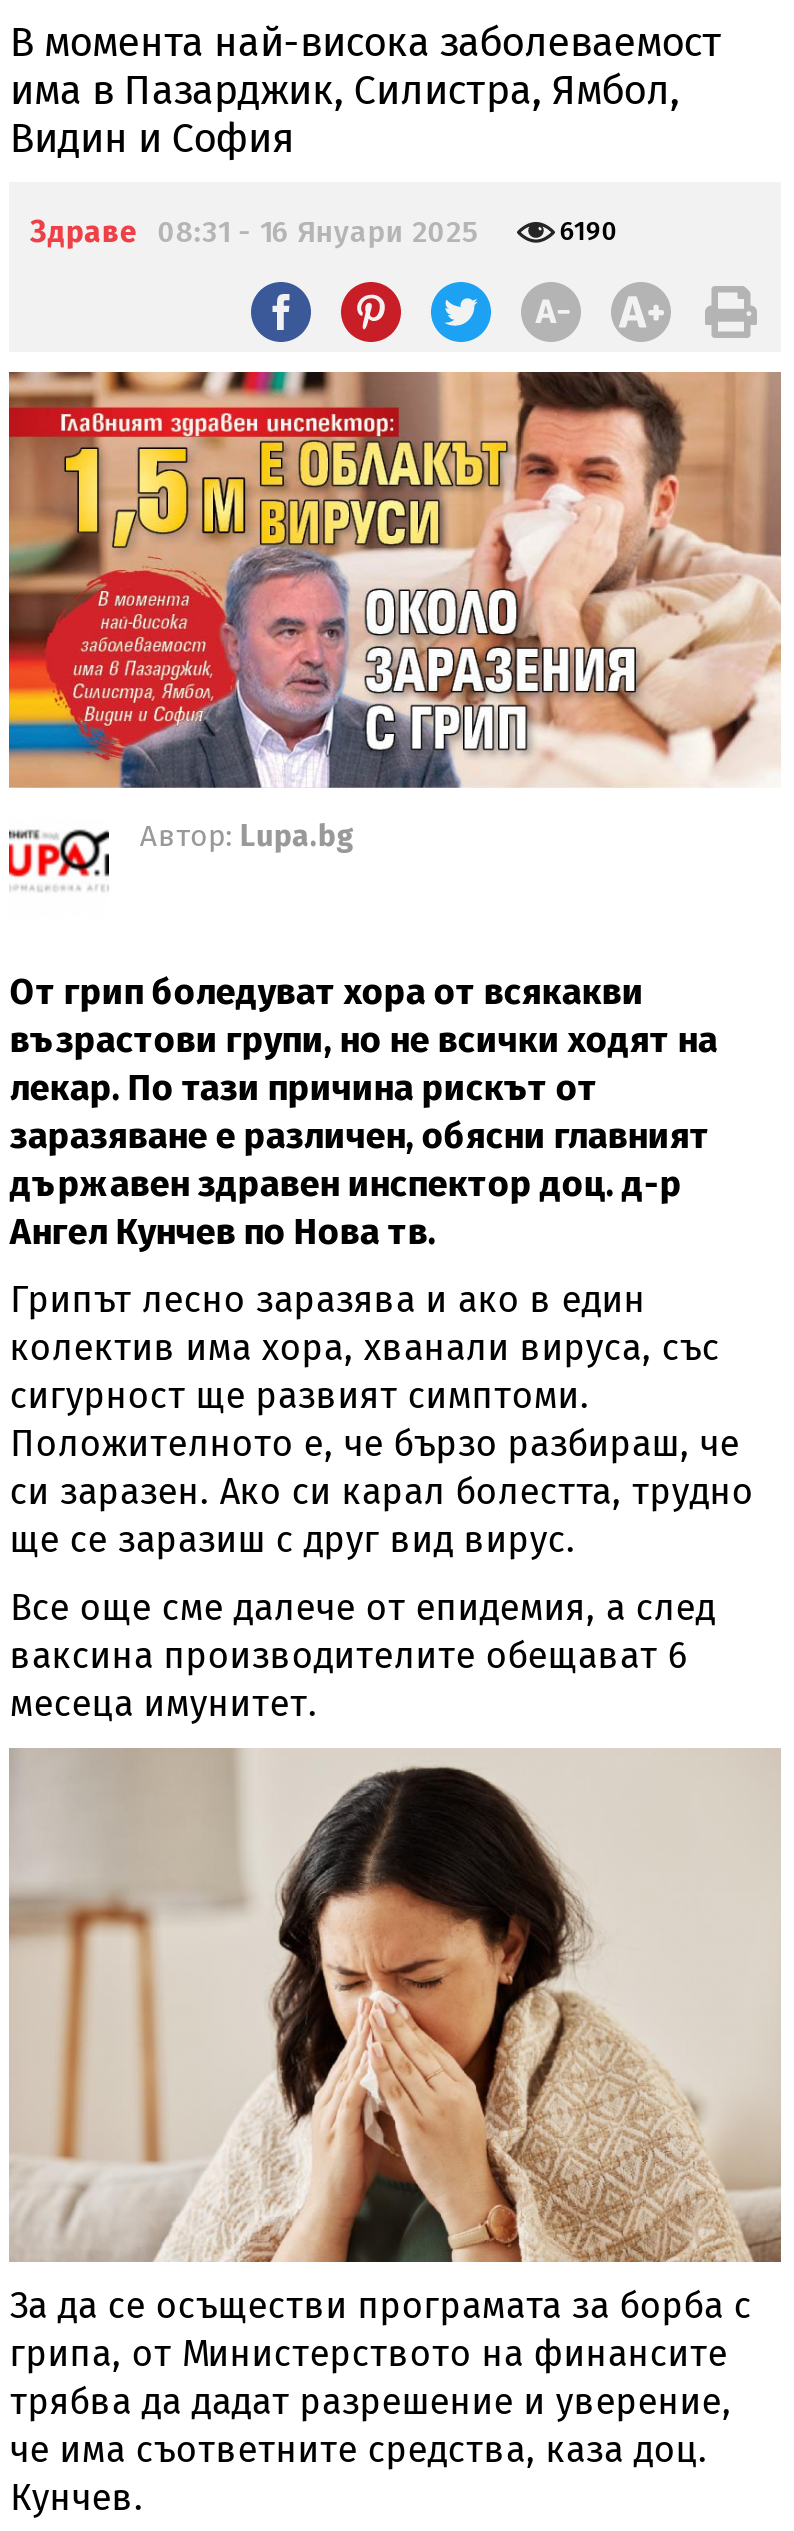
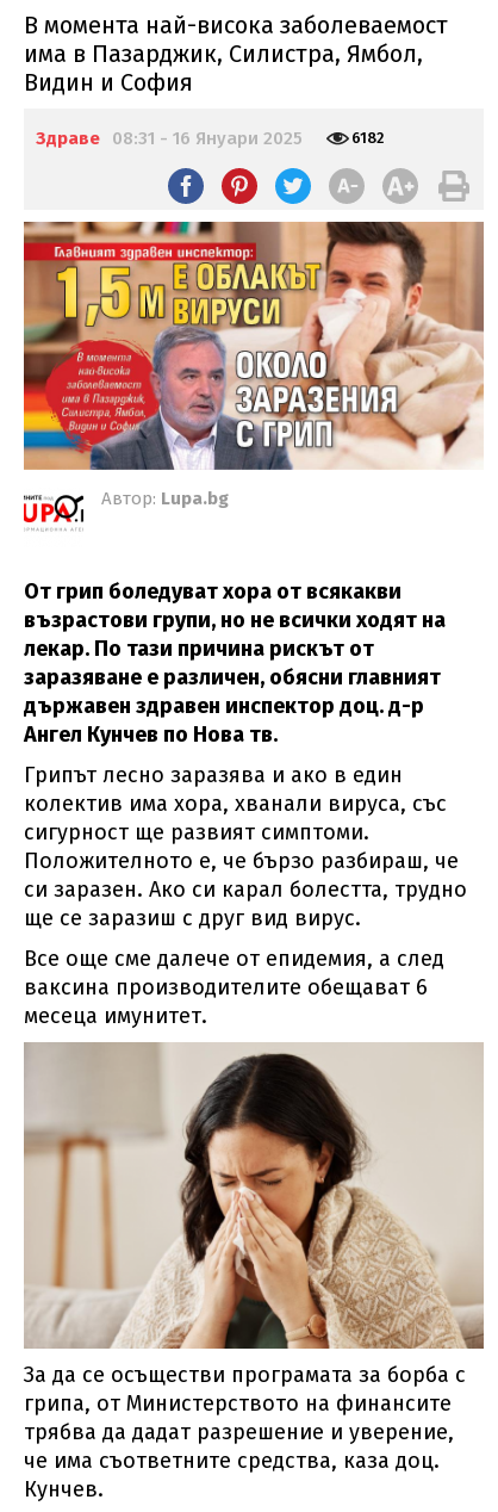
- 6190
+ 6182
